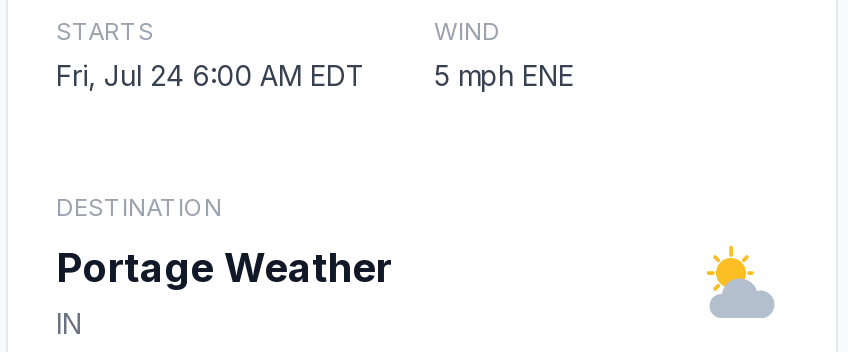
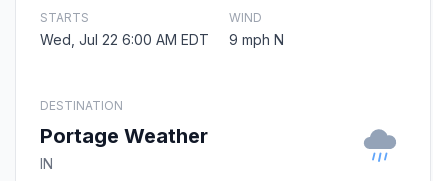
- Fri, Jul 24 6:00 AM EDT
+ Wed, Jul 22 6:00 AM EDT

- 5 mph ENE
+ 9 mph N

- [image]
+ [image]
